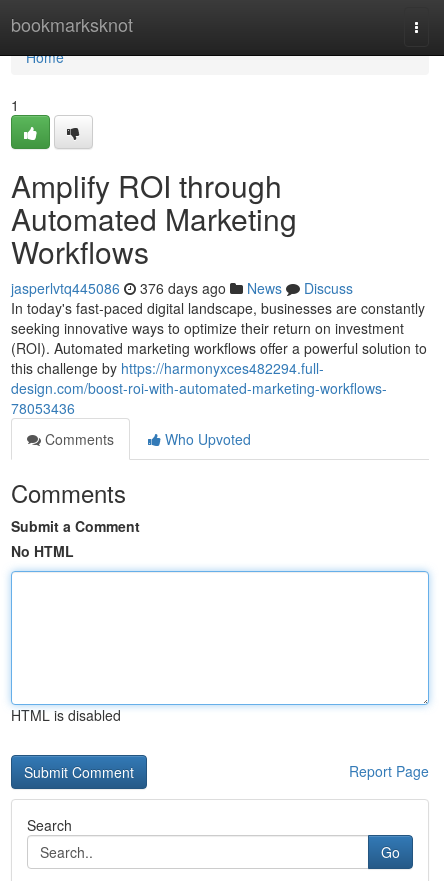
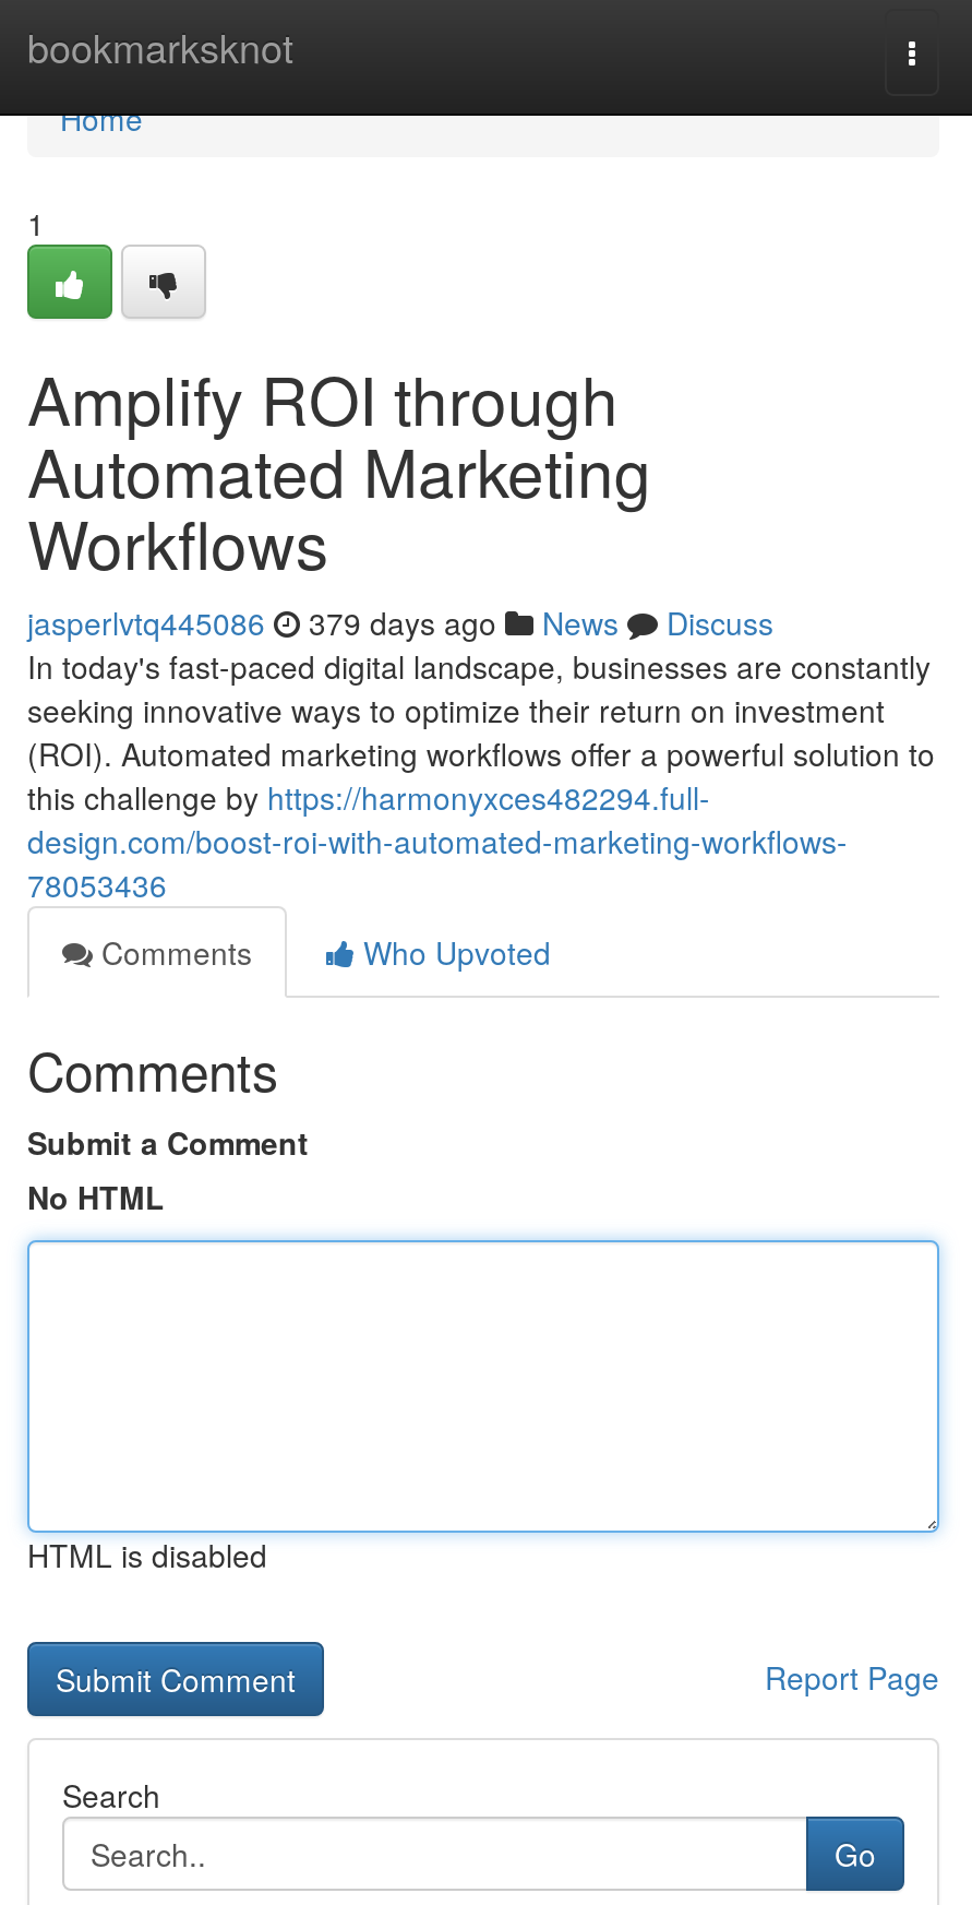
- jasperlvtq445086 376 days ago News Discuss
+ jasperlvtq445086 379 days ago News Discuss
